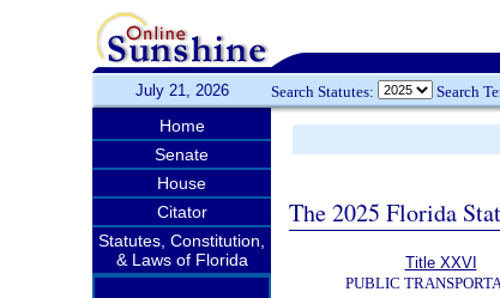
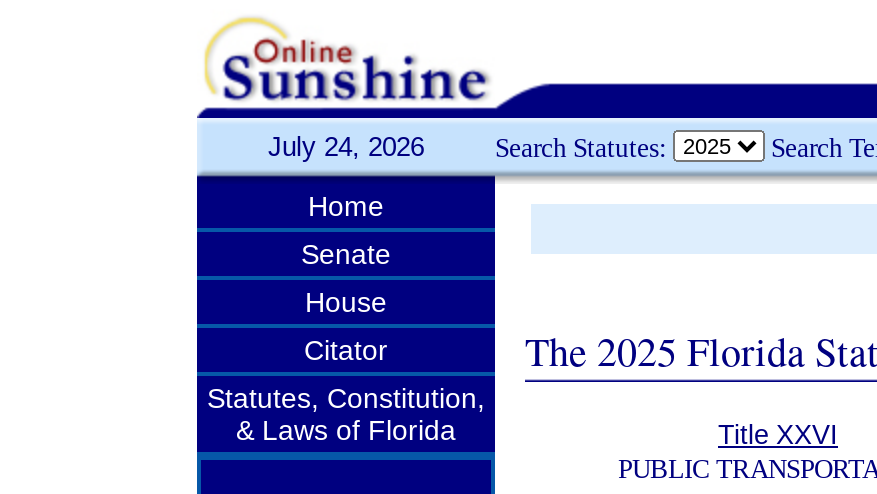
- July 21, 2026
+ July 24, 2026
